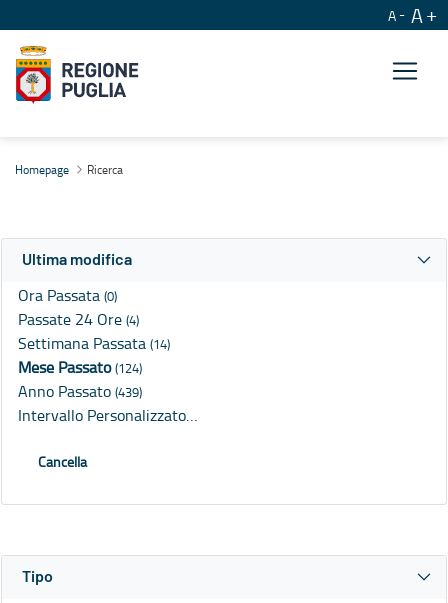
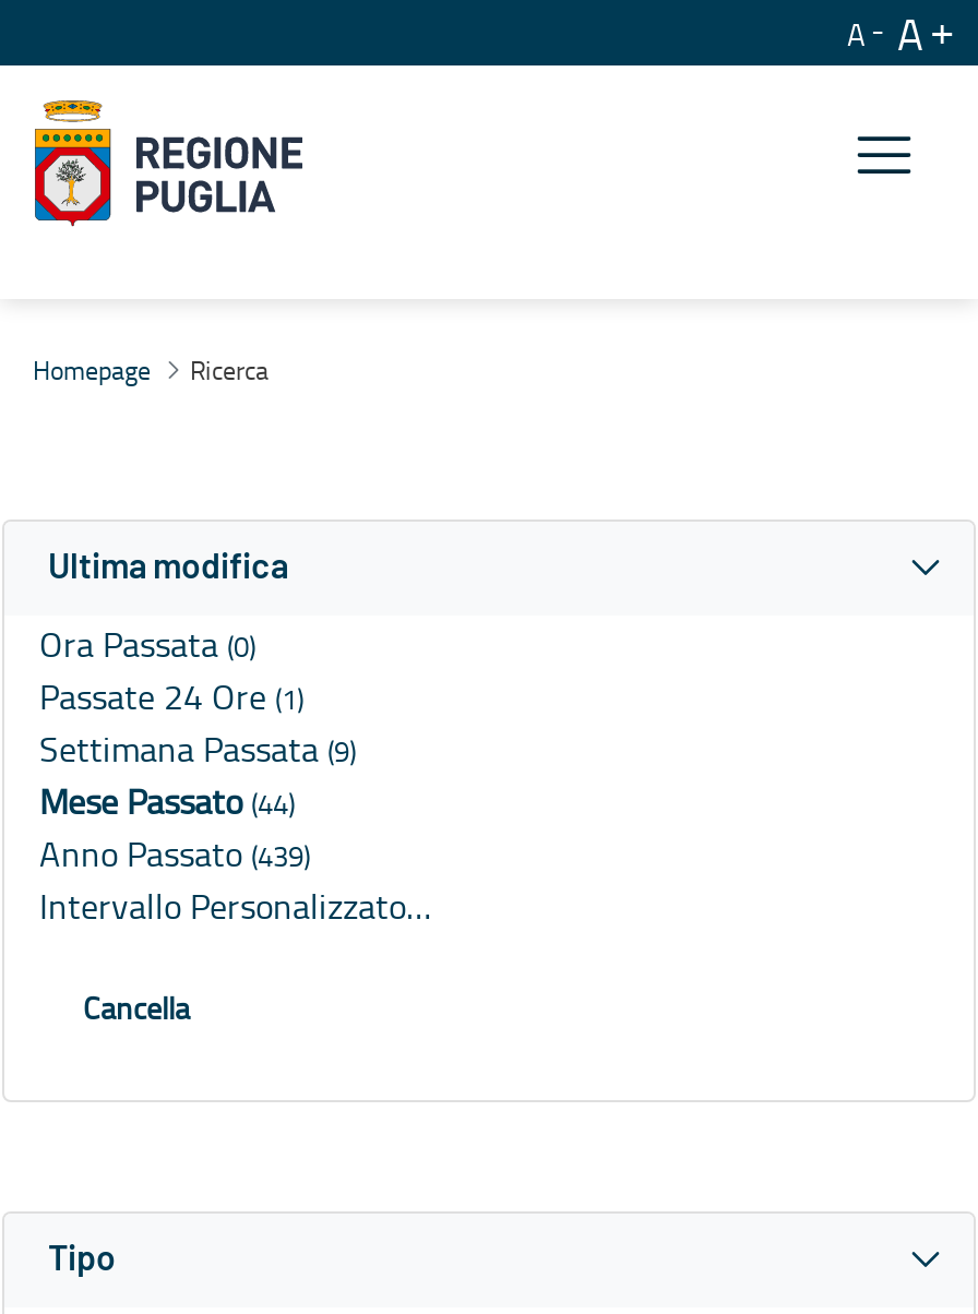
- Passate 24 Ore (4)
+ Passate 24 Ore (1)

- Settimana Passata (14)
+ Settimana Passata (9)

- Mese Passato (124)
+ Mese Passato (44)
